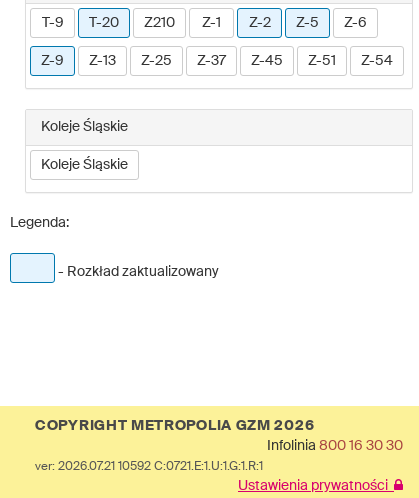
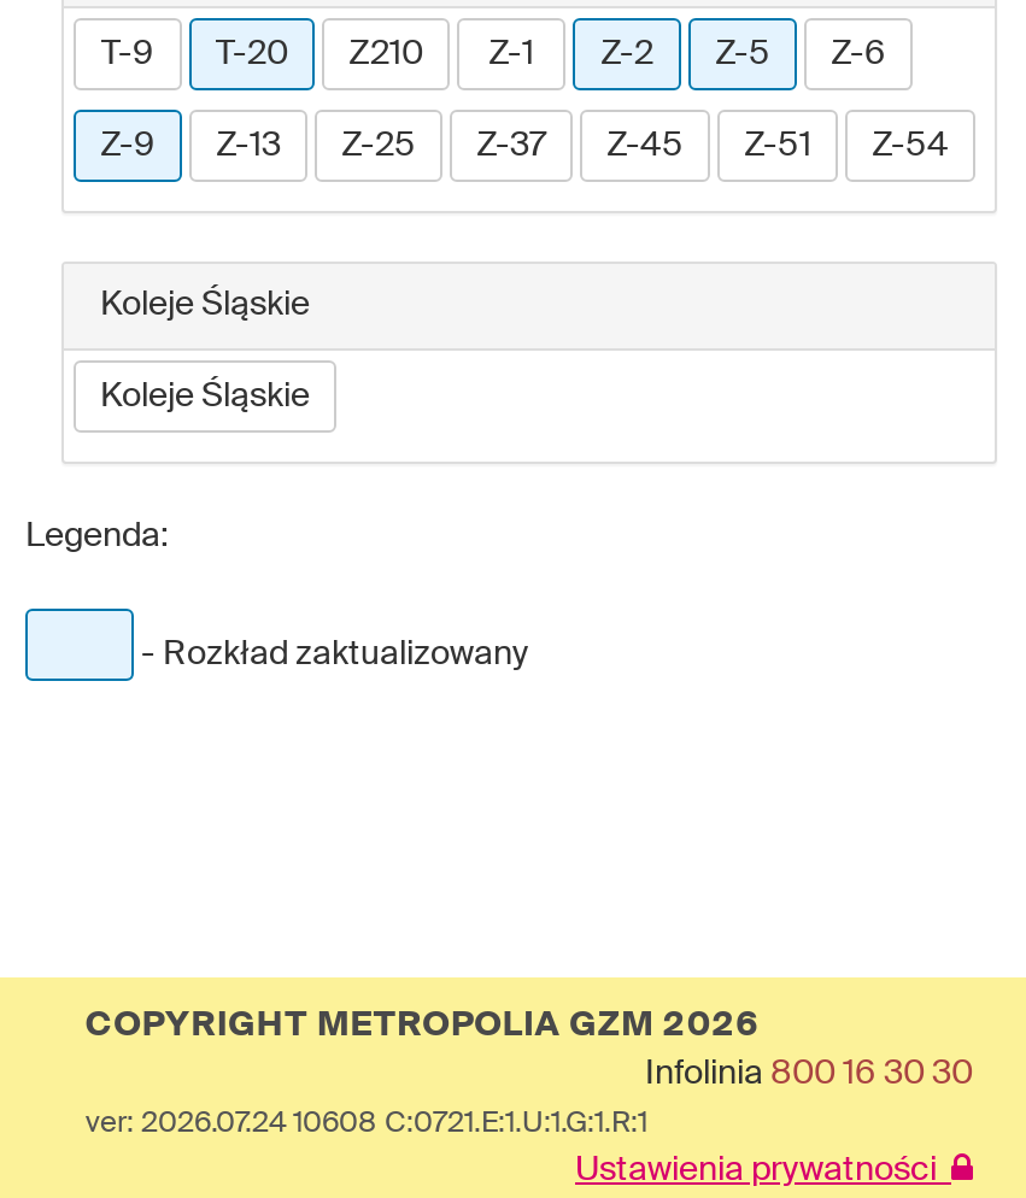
- ver: 2026.07.21 10592 C:0721.E:1.U:1.G:1.R:1
+ ver: 2026.07.24 10608 C:0721.E:1.U:1.G:1.R:1
